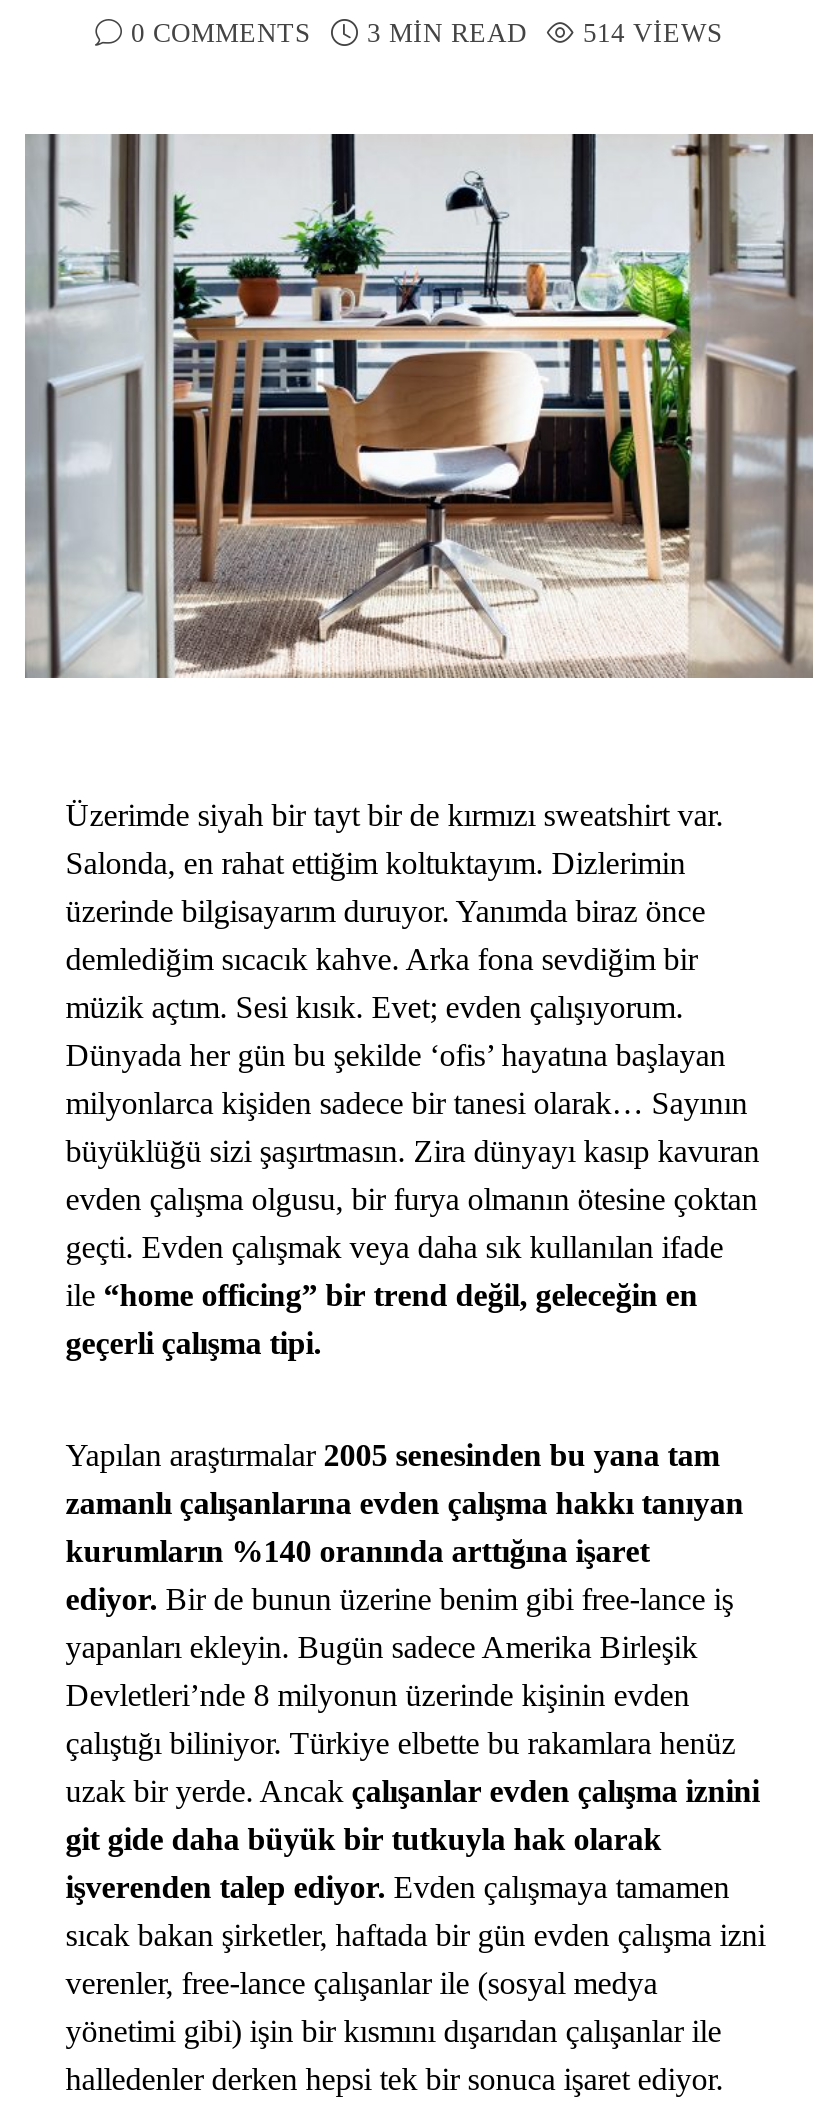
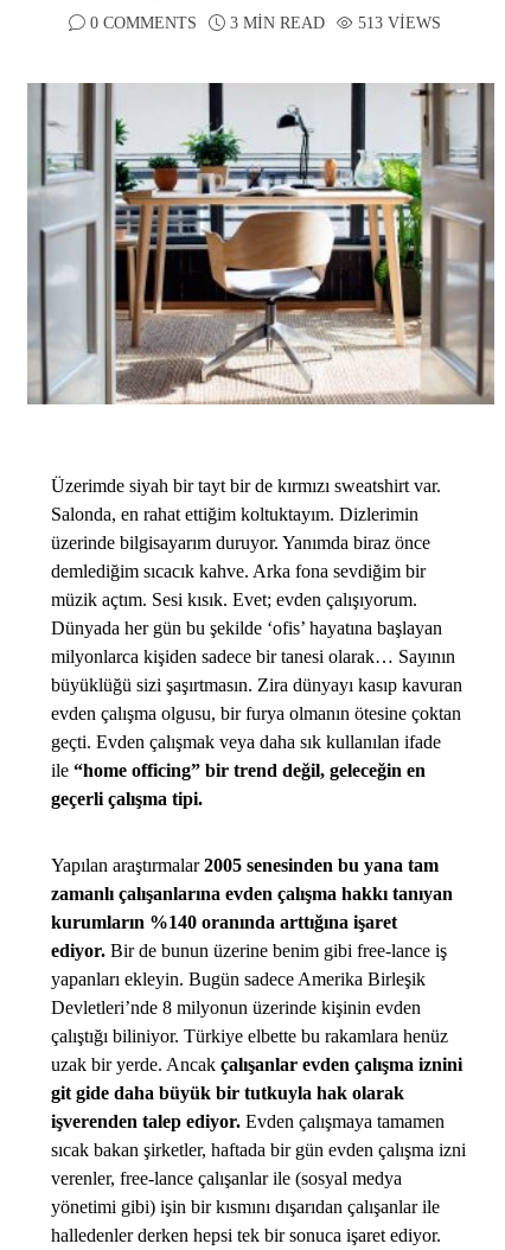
- 0 COMMENTS 3 MIN READ 514 VIEWS
+ 0 COMMENTS 3 MIN READ 513 VIEWS
